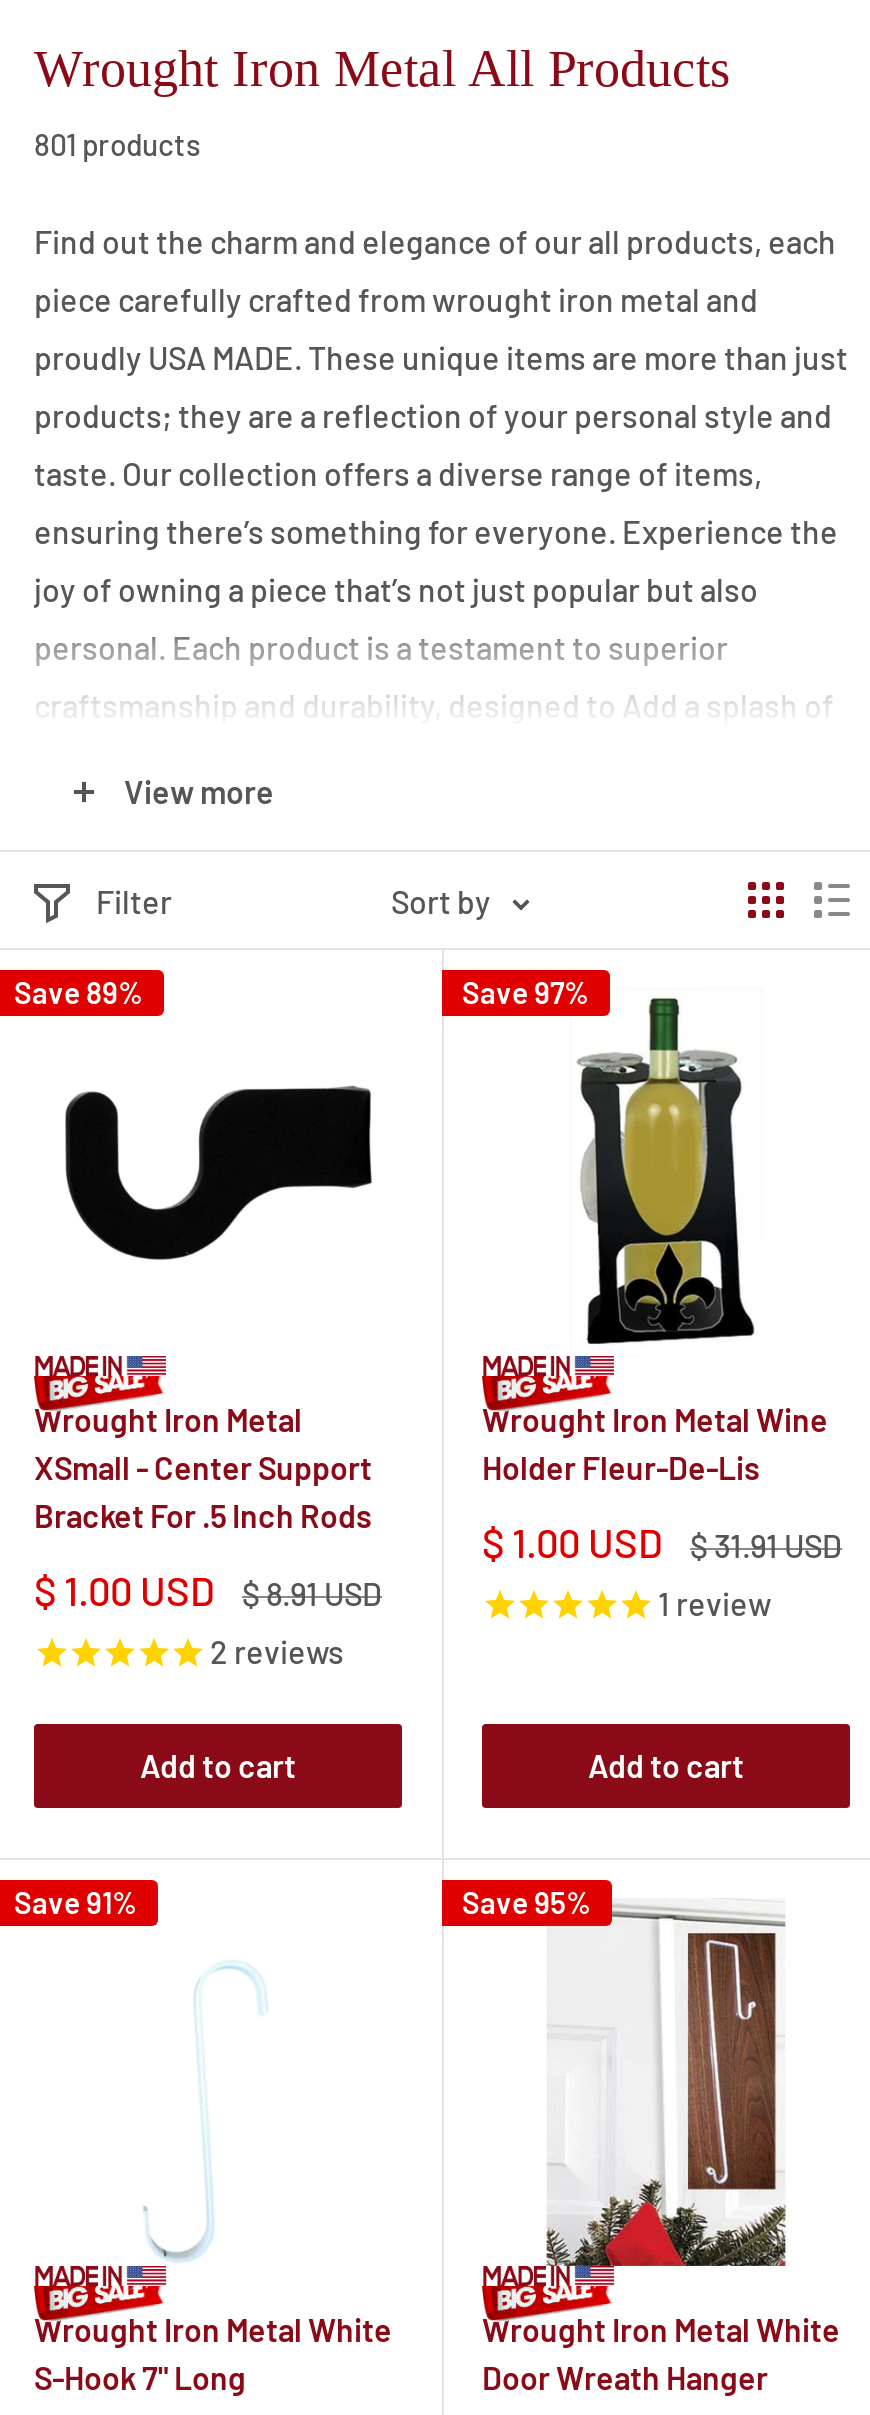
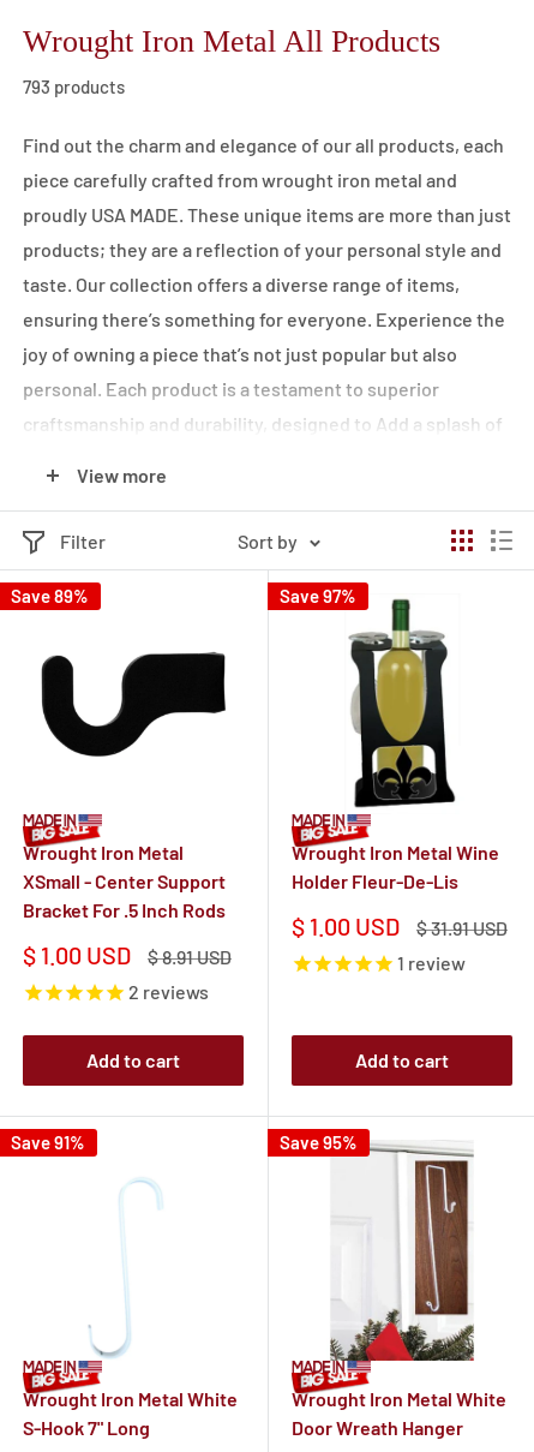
- 801 products
+ 793 products
